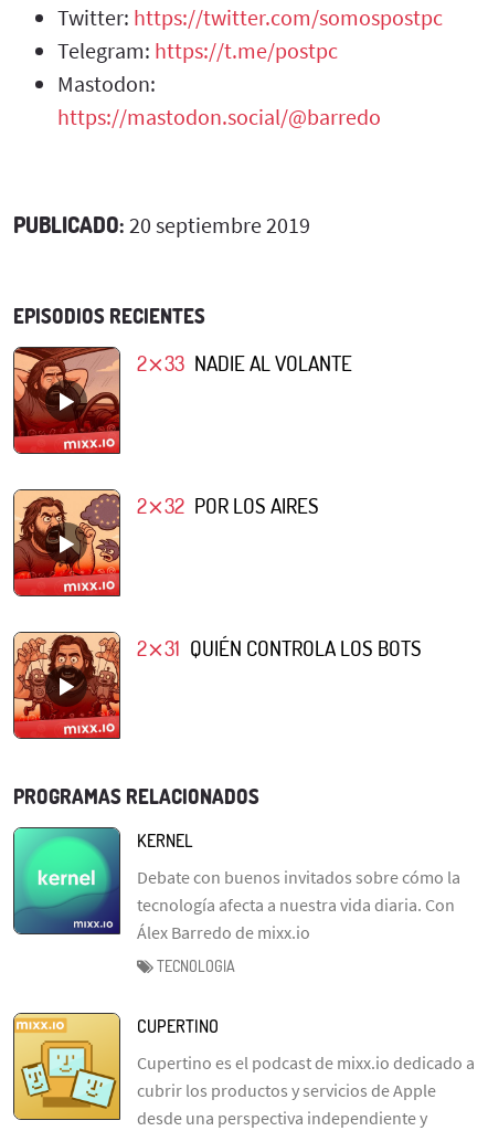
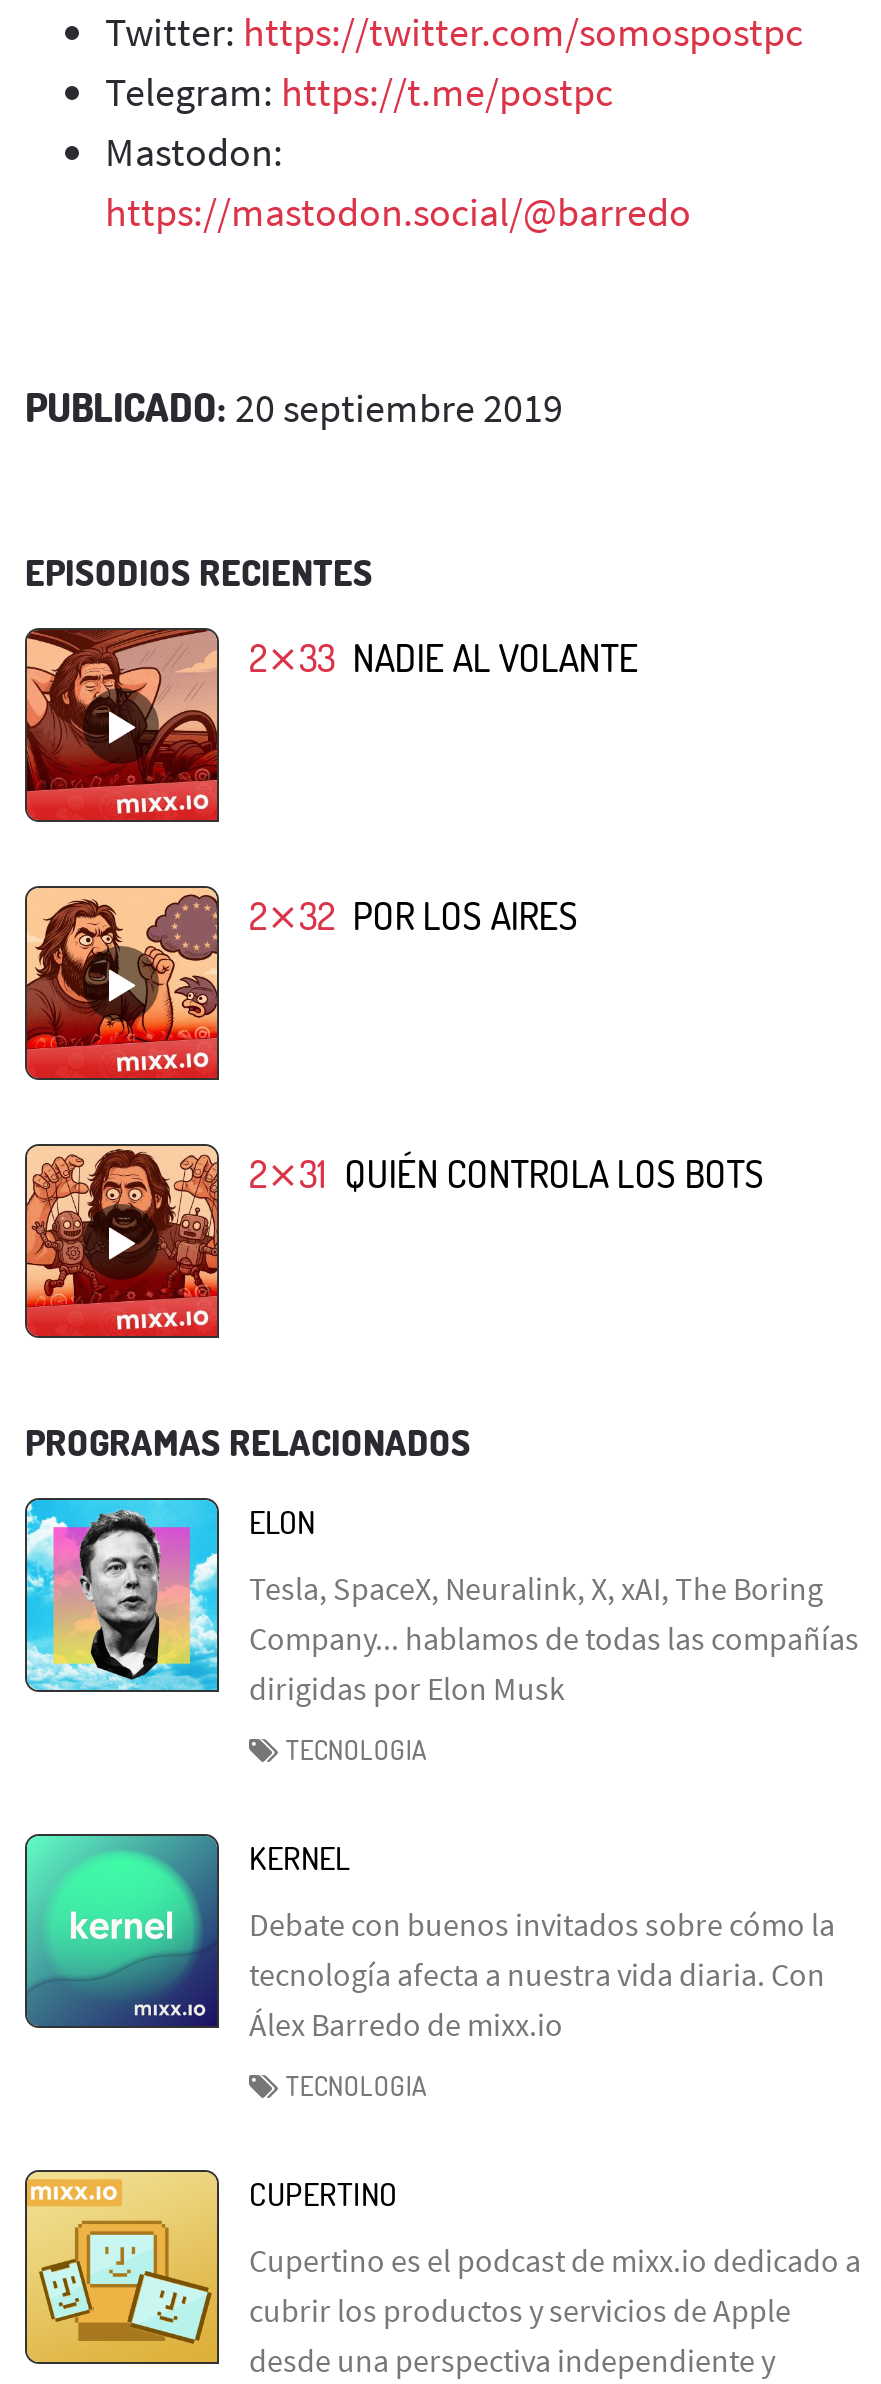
+ [image]
+ ELON
+ Tesla, SpaceX, Neuralink, X, xAI, The Boring
+ Company... hablamos de todas las compañías
+ dirigidas por Elon Musk
+ TECNOLOGIA
